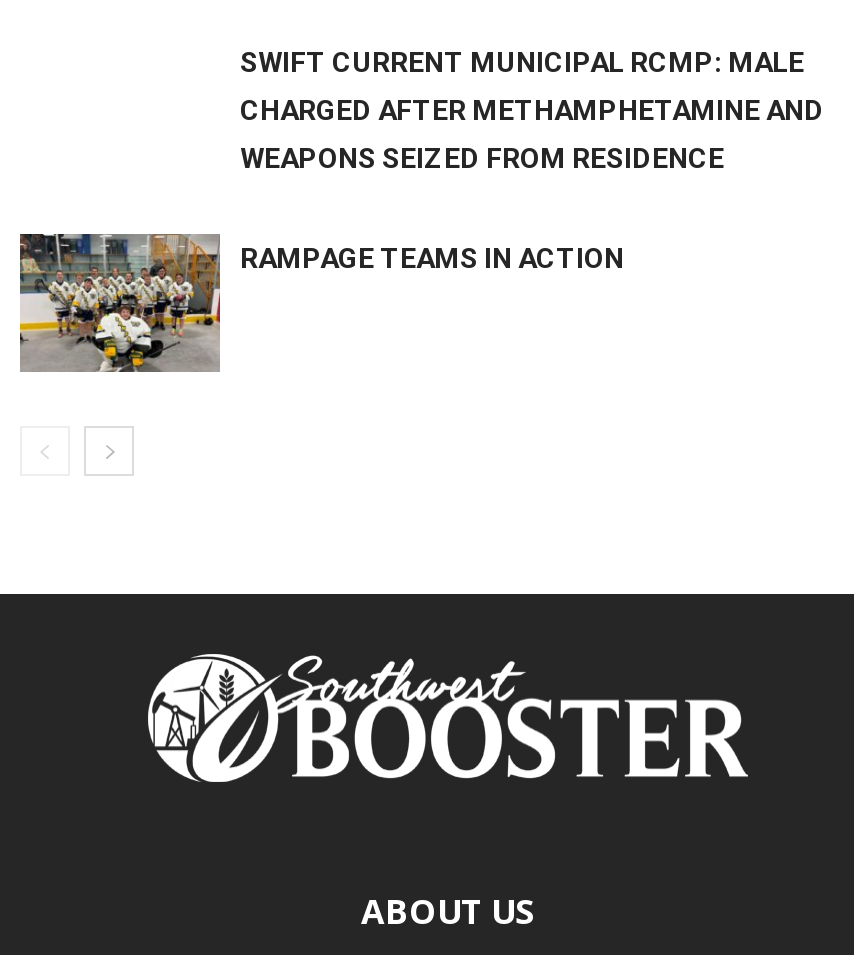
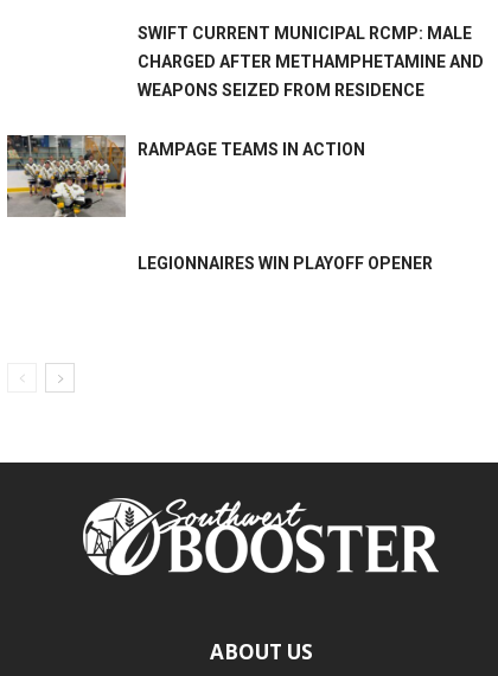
+ LEGIONNAIRES WIN PLAYOFF OPENER
